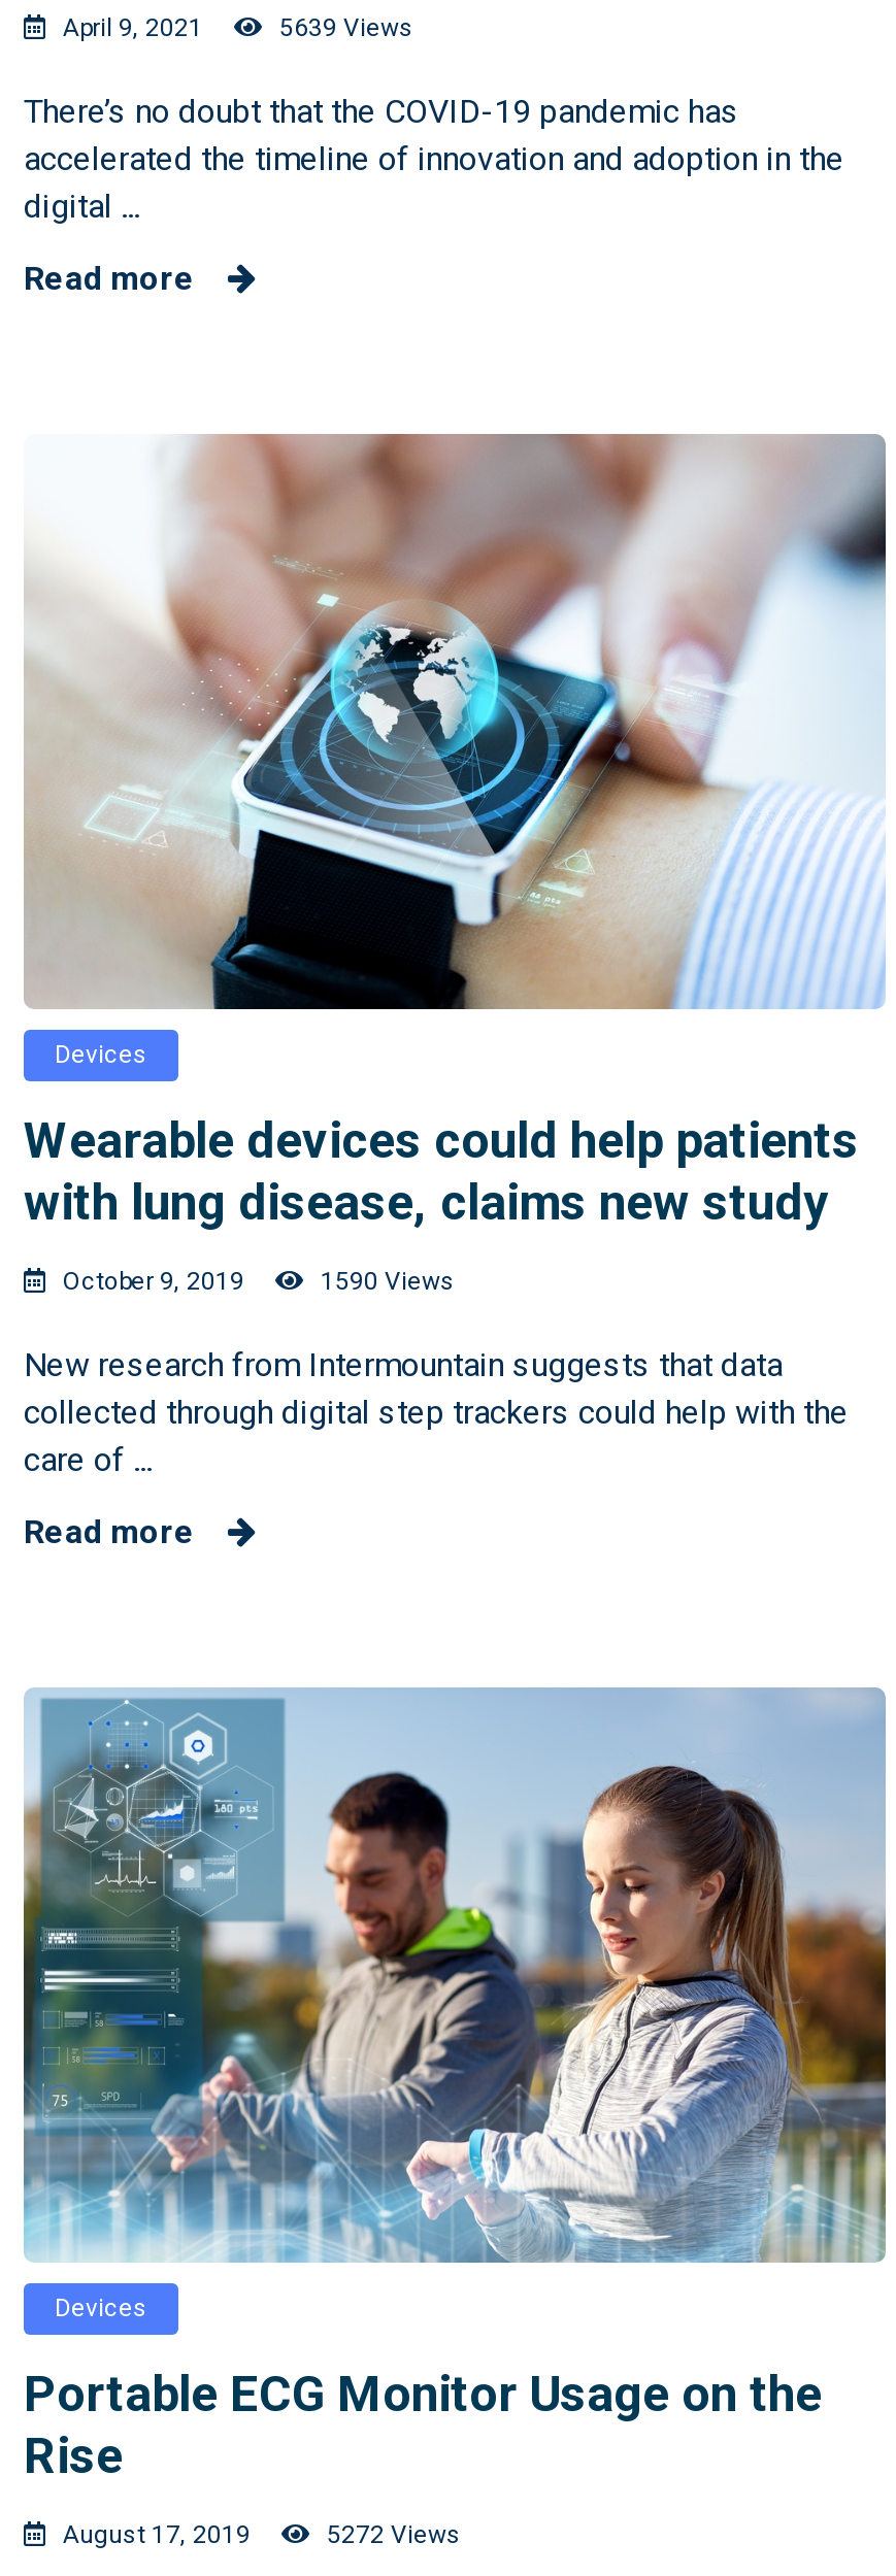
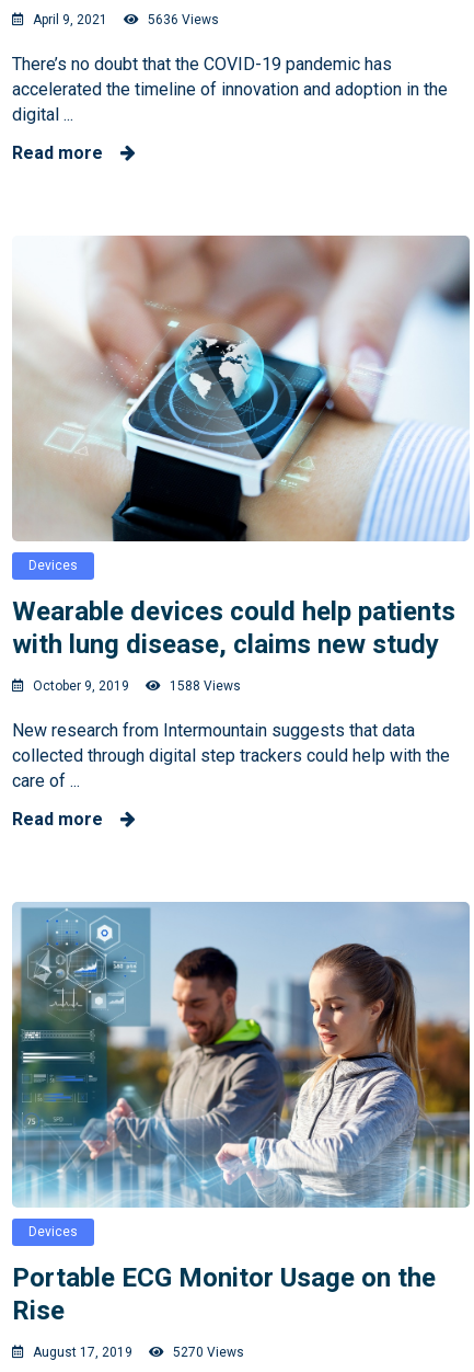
- 5639 Views
+ 5636 Views

- 1590 Views
+ 1588 Views

- 5272 Views
+ 5270 Views
